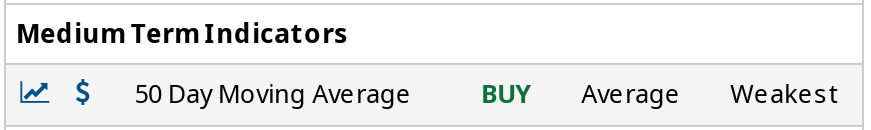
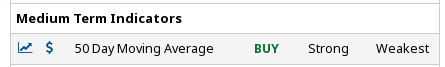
- Average
+ Strong
